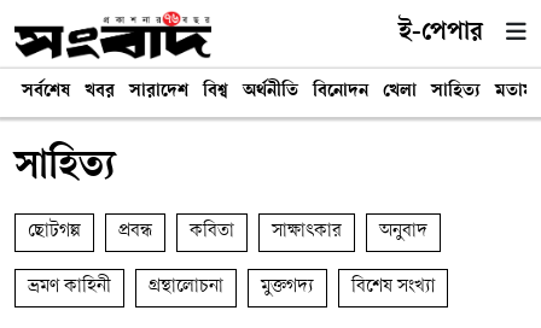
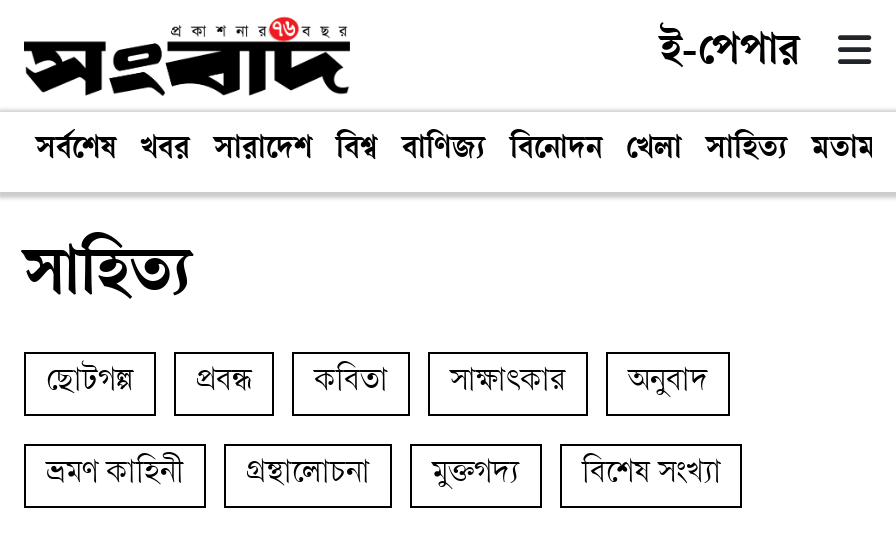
- অর্থনীতি
+ বাণিজ্য
